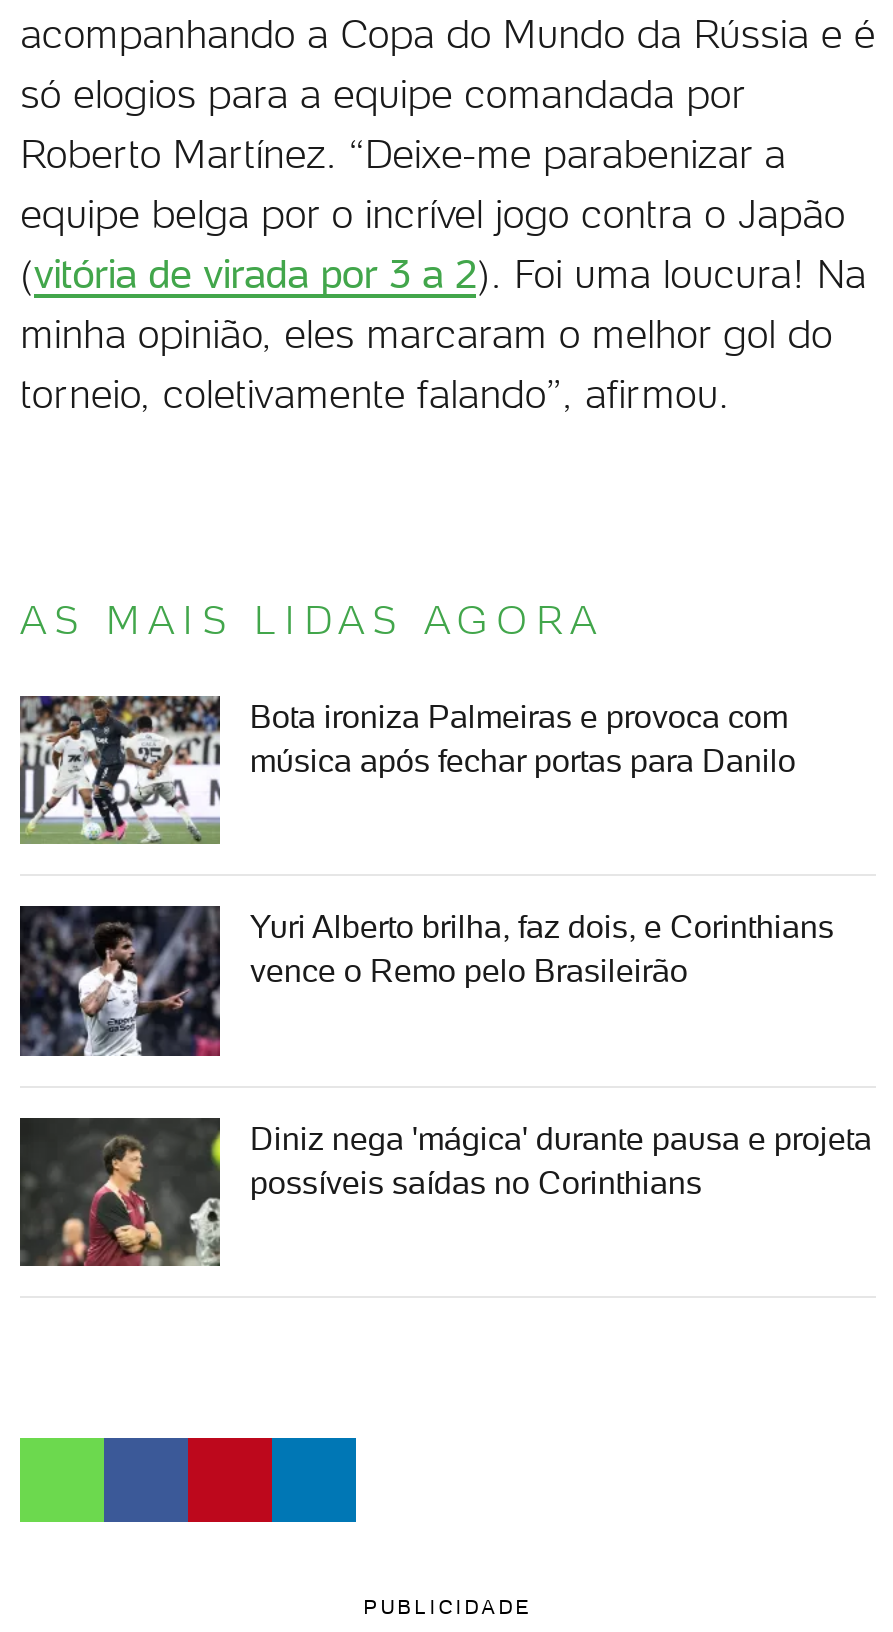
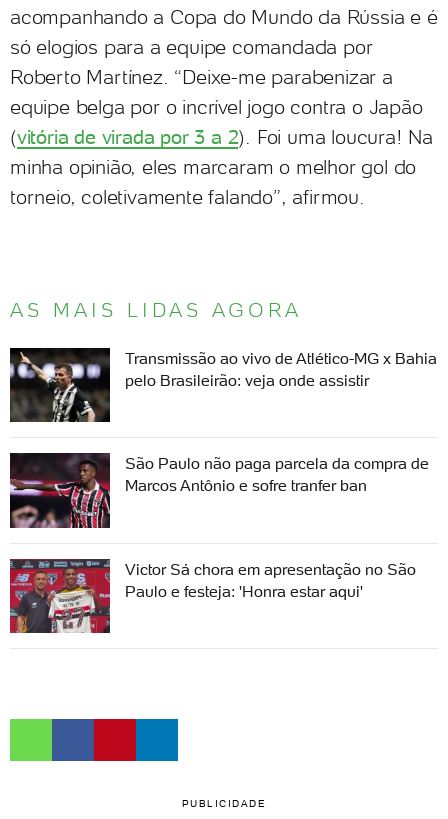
- [image]
- Bota ironiza Palmeiras e provoca com
- música após fechar portas para Danilo
+ [image]
+ Transmissão ao vivo de Atlético-MG x Bahia
+ pelo Brasileirão: veja onde assistir

- [image]
- Yuri Alberto brilha, faz dois, e Corinthians
- vence o Remo pelo Brasileirão
+ [image]
+ São Paulo não paga parcela da compra de
+ Marcos Antônio e sofre tranfer ban

- [image]
- Diniz nega 'mágica' durante pausa e projeta
- possíveis saídas no Corinthians
+ [image]
+ Victor Sá chora em apresentação no São
+ Paulo e festeja: 'Honra estar aqui'
